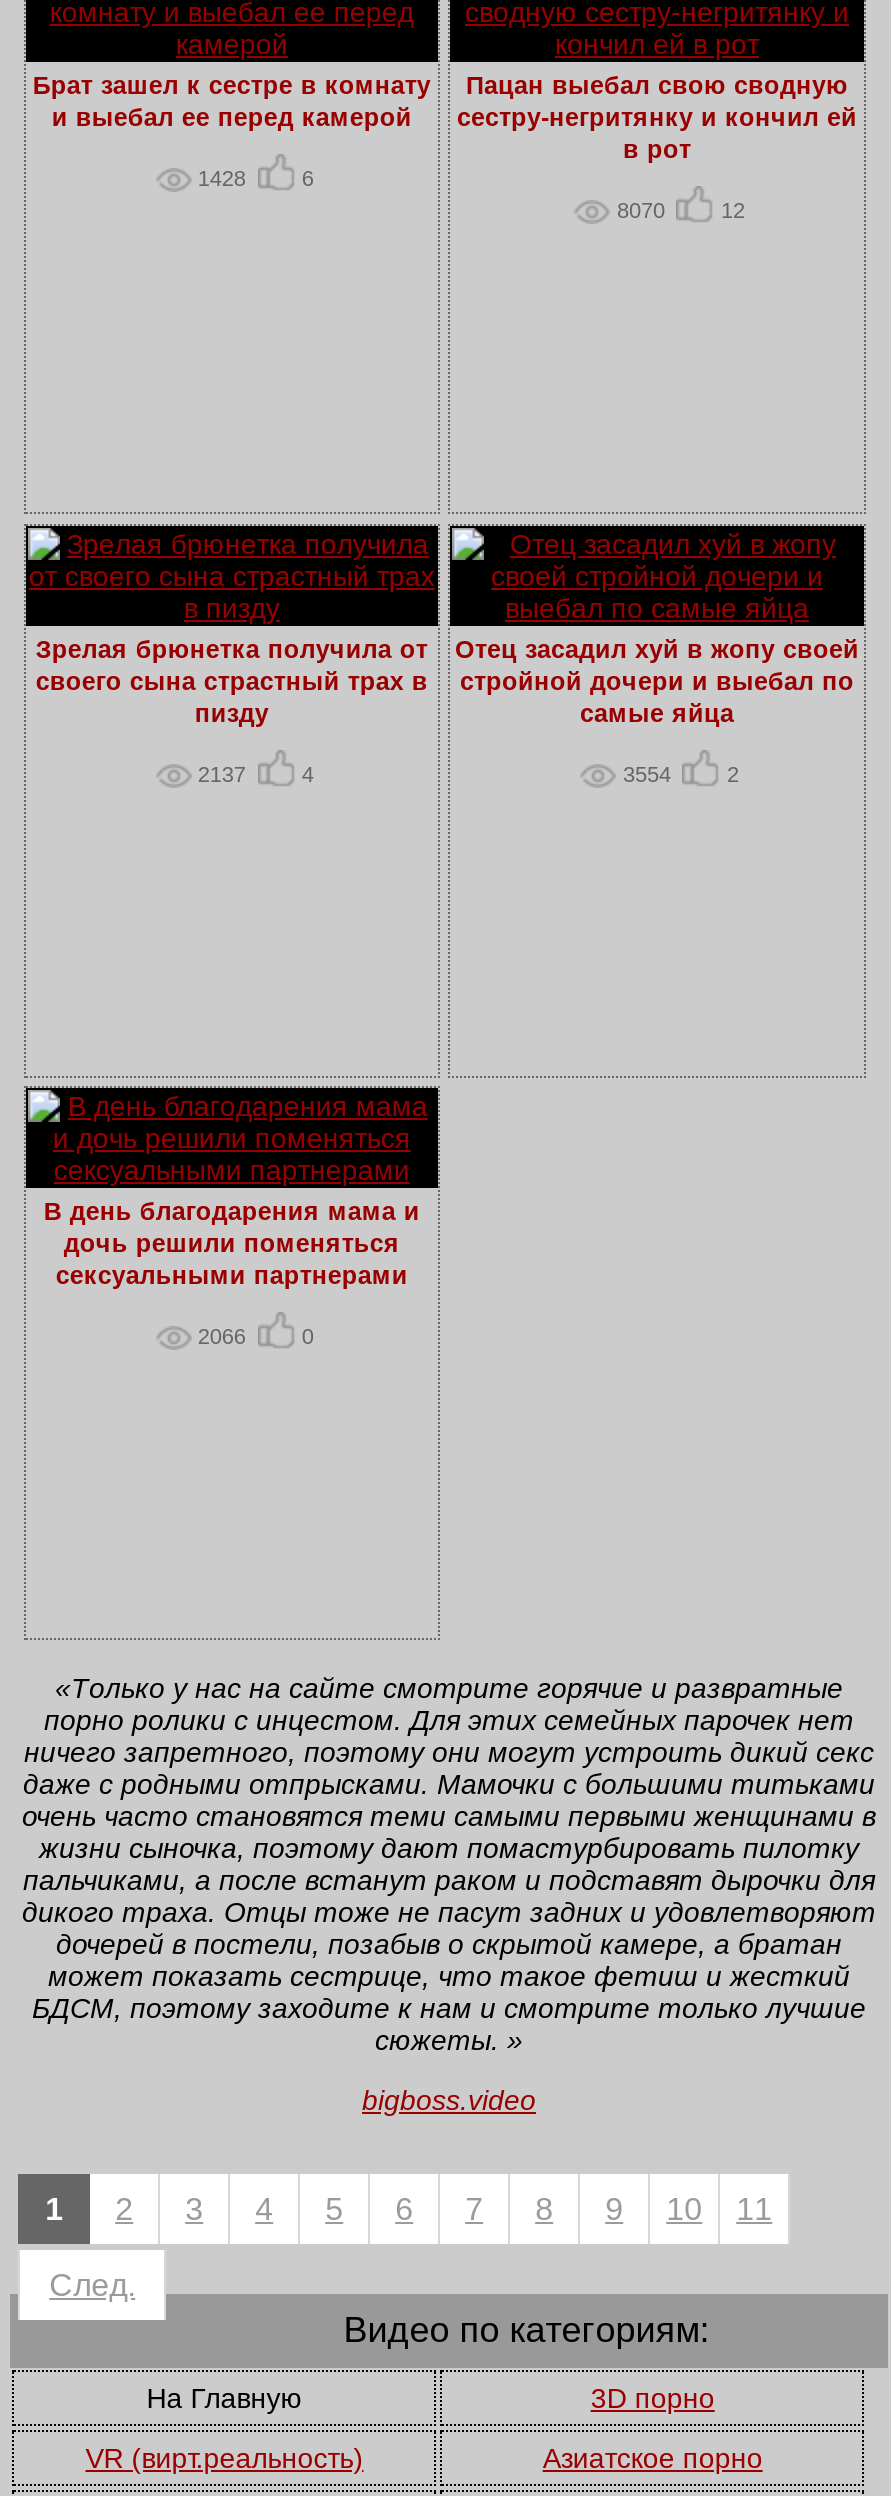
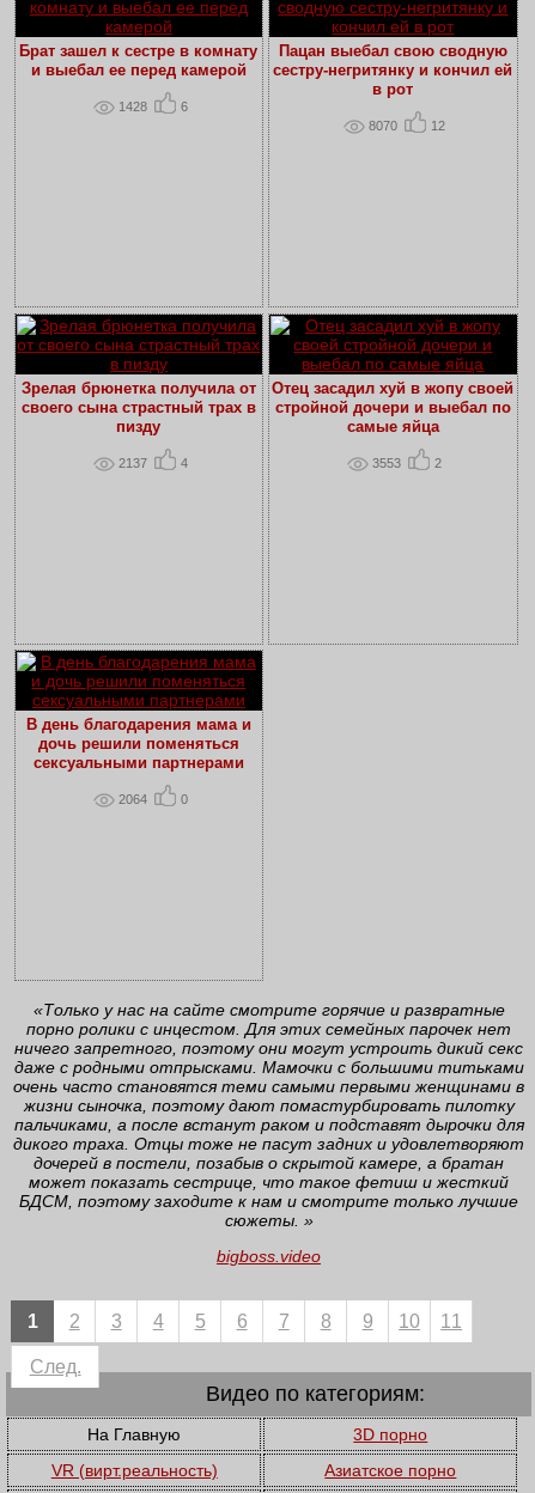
- 3554
+ 3553

- 2066
+ 2064
